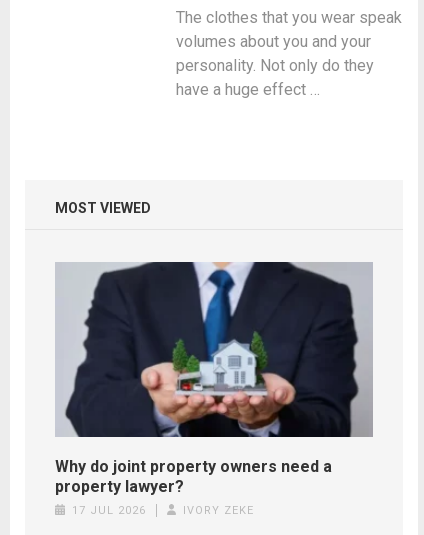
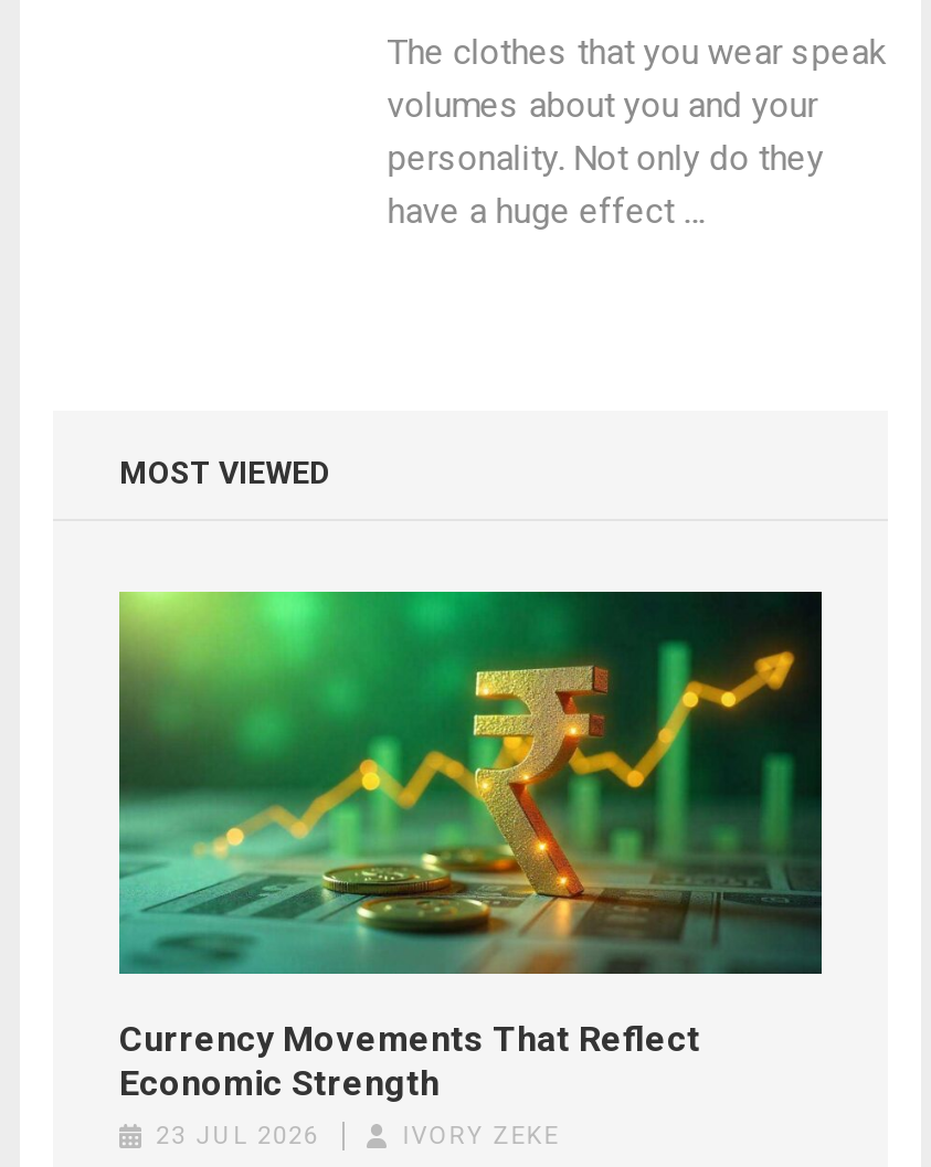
- [image]
- Why do joint property owners need a
- property lawyer?
- 17 JUL 2026
+ [image]
+ Currency Movements That Reflect
+ Economic Strength
+ 23 JUL 2026
